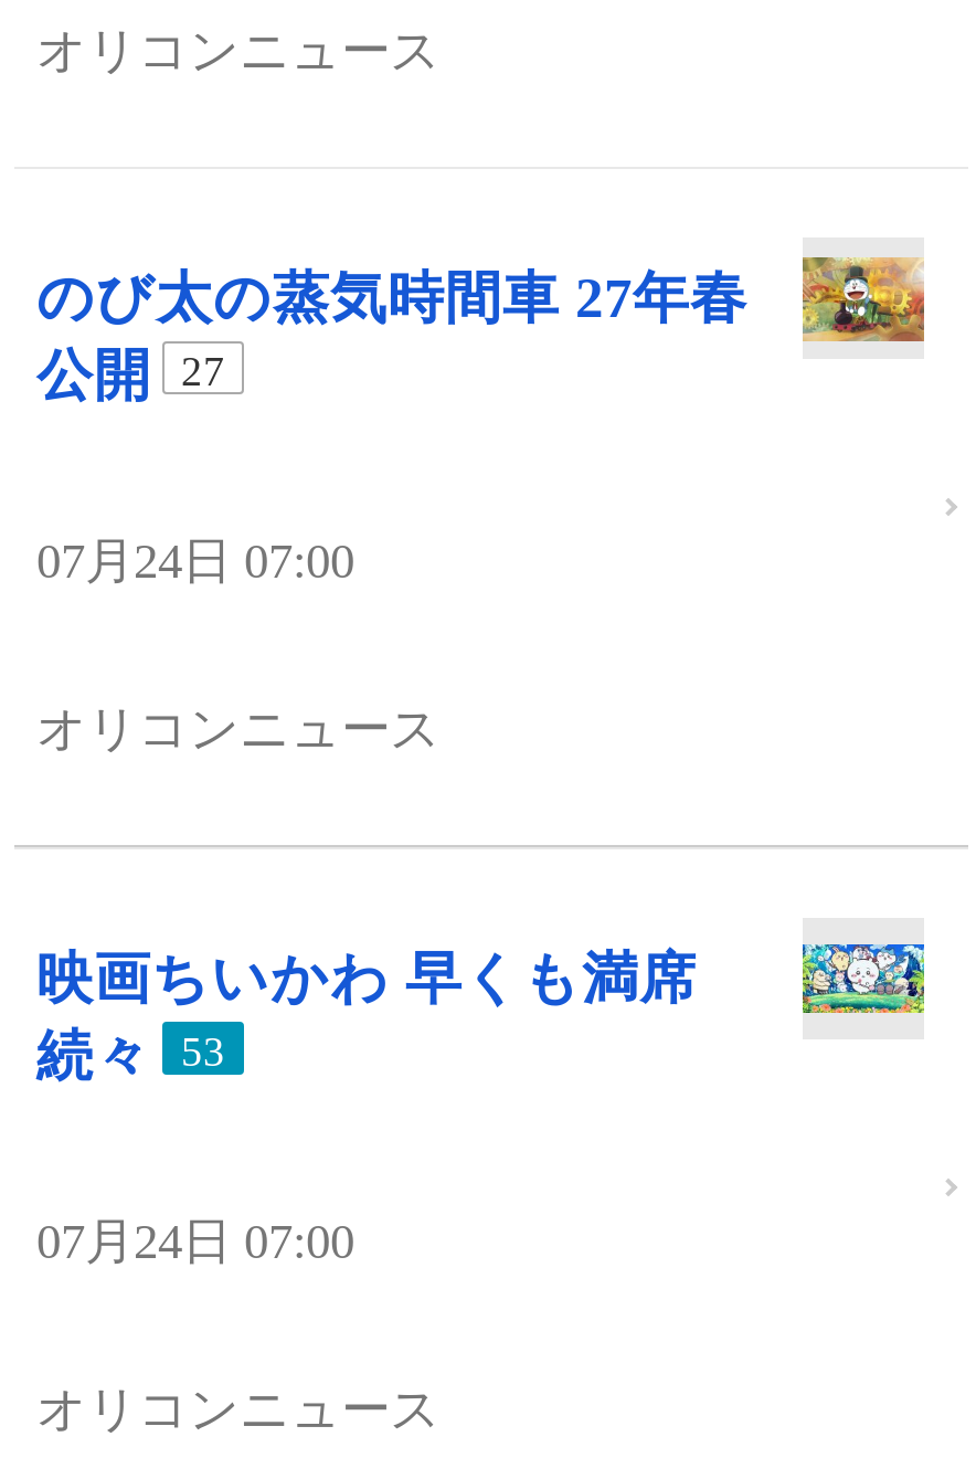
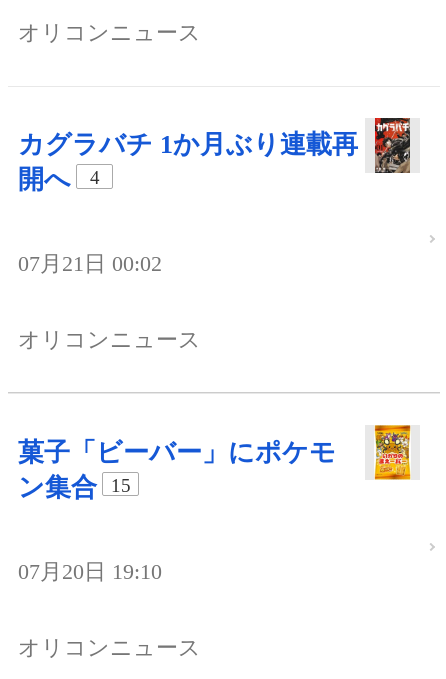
- [image]
- のび太の蒸気時間車 27年春
- 公開
- 27
+ [image]
+ カグラバチ 1か月ぶり連載再
+ 開へ
+ 4

- 07月24日 07:00
+ 07月21日 00:02

- [image]
+ [image]

- 映画ちいかわ 早くも満席
- 続々
- 53
+ 菓子「ビーバー」にポケモ
+ ン集合
+ 15

- 07月24日 07:00
+ 07月20日 19:10
